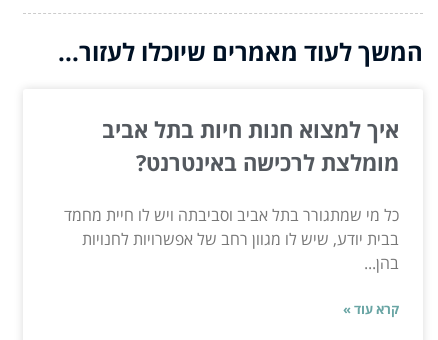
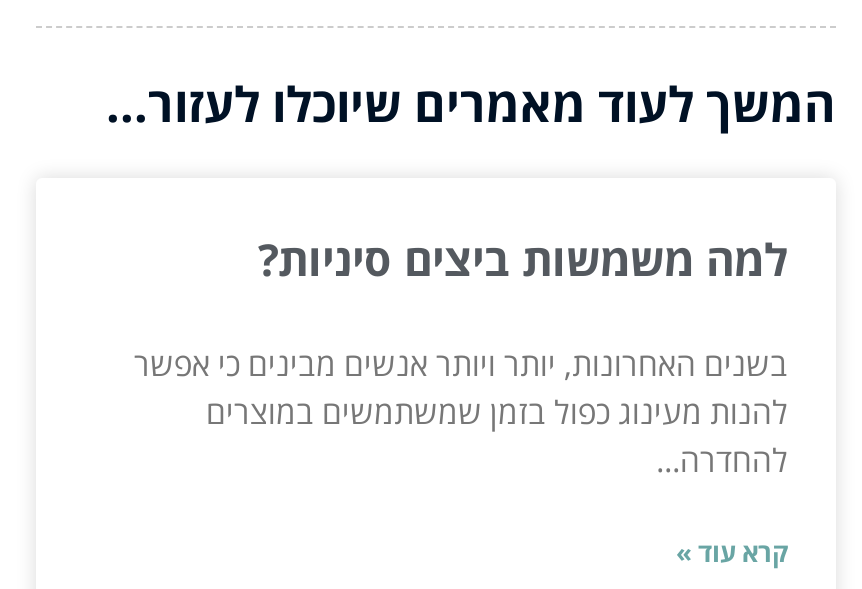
- איך למצוא חנות חיות בתל אביב
- מומלצת לרכישה באינטרנט?
+ למה משמשות ביצים סיניות?

- כל מי שמתגורר בתל אביב וסביבתה ויש לו חיית מחמד
- בבית יודע, שיש לו מגוון רחב של אפשרויות לחנויות
- בהן...
+ בשנים האחרונות, יותר ויותר אנשים מבינים כי אפשר
+ להנות מעינוג כפול בזמן שמשתמשים במוצרים
+ להחדרה...
